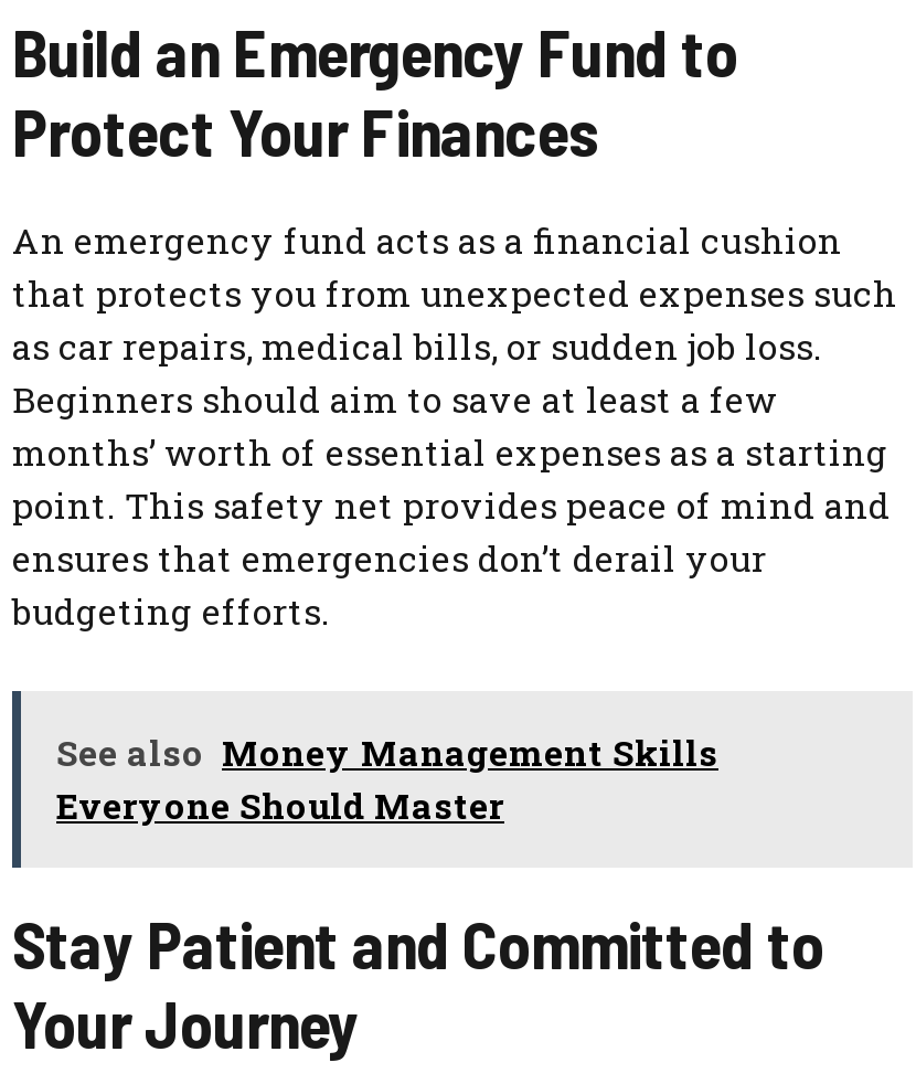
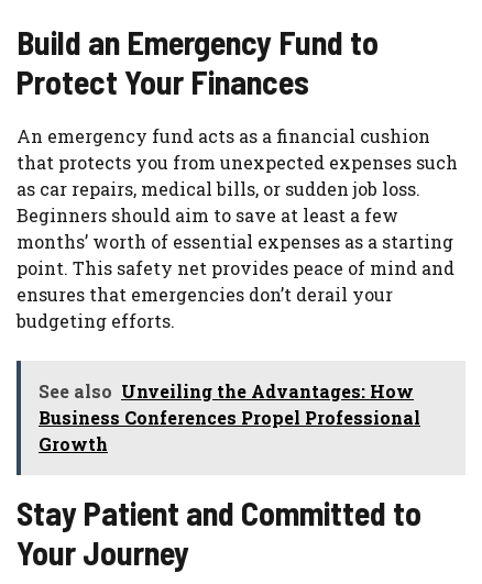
- See also Money Management Skills
- Everyone Should Master
+ See also Unveiling the Advantages: How
+ Business Conferences Propel Professional
+ Growth
